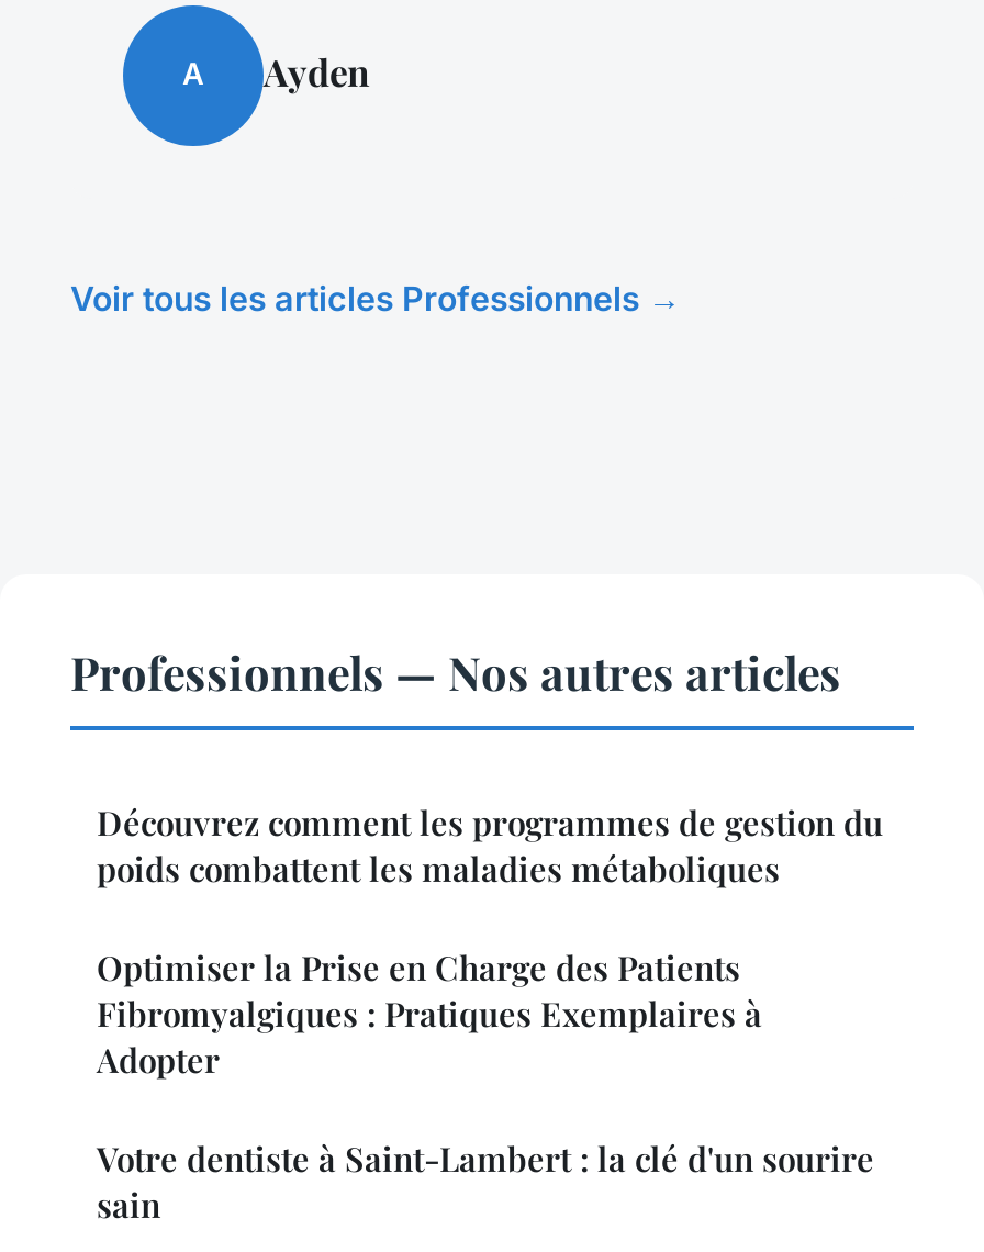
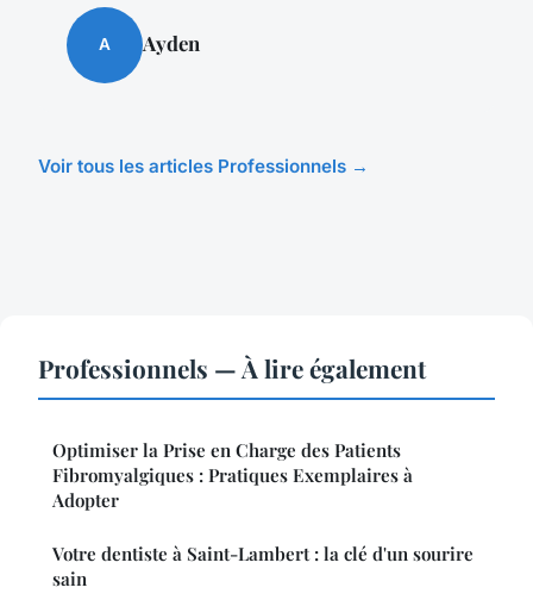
- Professionnels — Nos autres articles
- Découvrez comment les programmes de gestion du
- poids combattent les maladies métaboliques
+ Professionnels — À lire également
